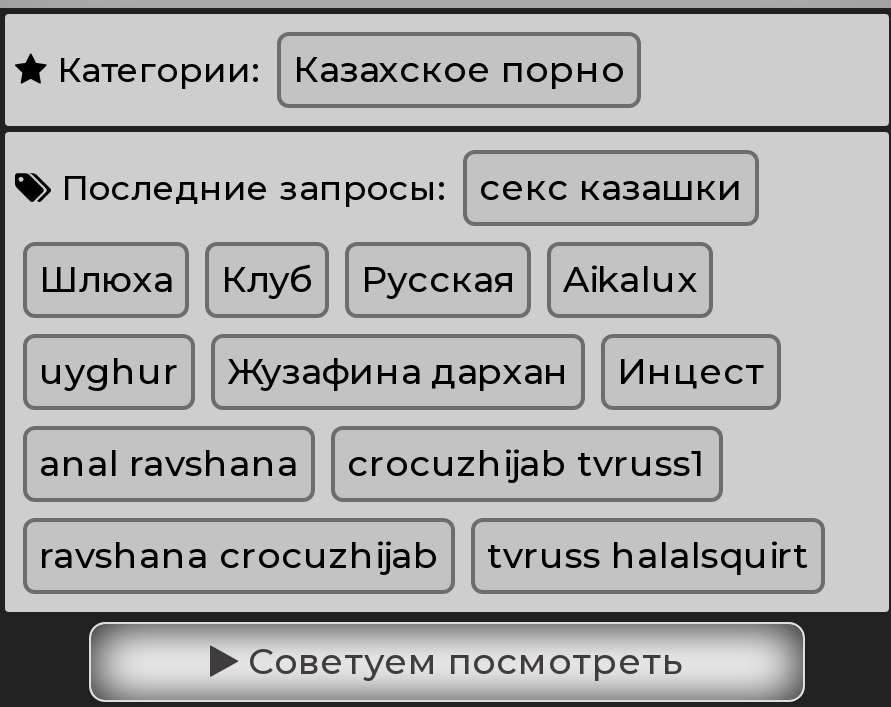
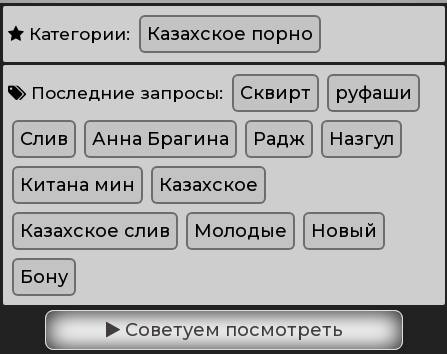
- Последние запросы: секс казашки
+ Последние запросы: Сквирт
+ руфаши

- Шлюха
- Клуб
- Русская
- Aikalux
+ Слив
+ Анна Брагина
+ Радж
+ Назгул

- uyghur
- Жузафина дархан
- Инцест
+ Китана мин
+ Казахское

- anal ravshana
- crocuzhijab tvruss1
+ Казахское слив
+ Молодые
+ Новый

- ravshana crocuzhijab
- tvruss halalsquirt
+ Бону
